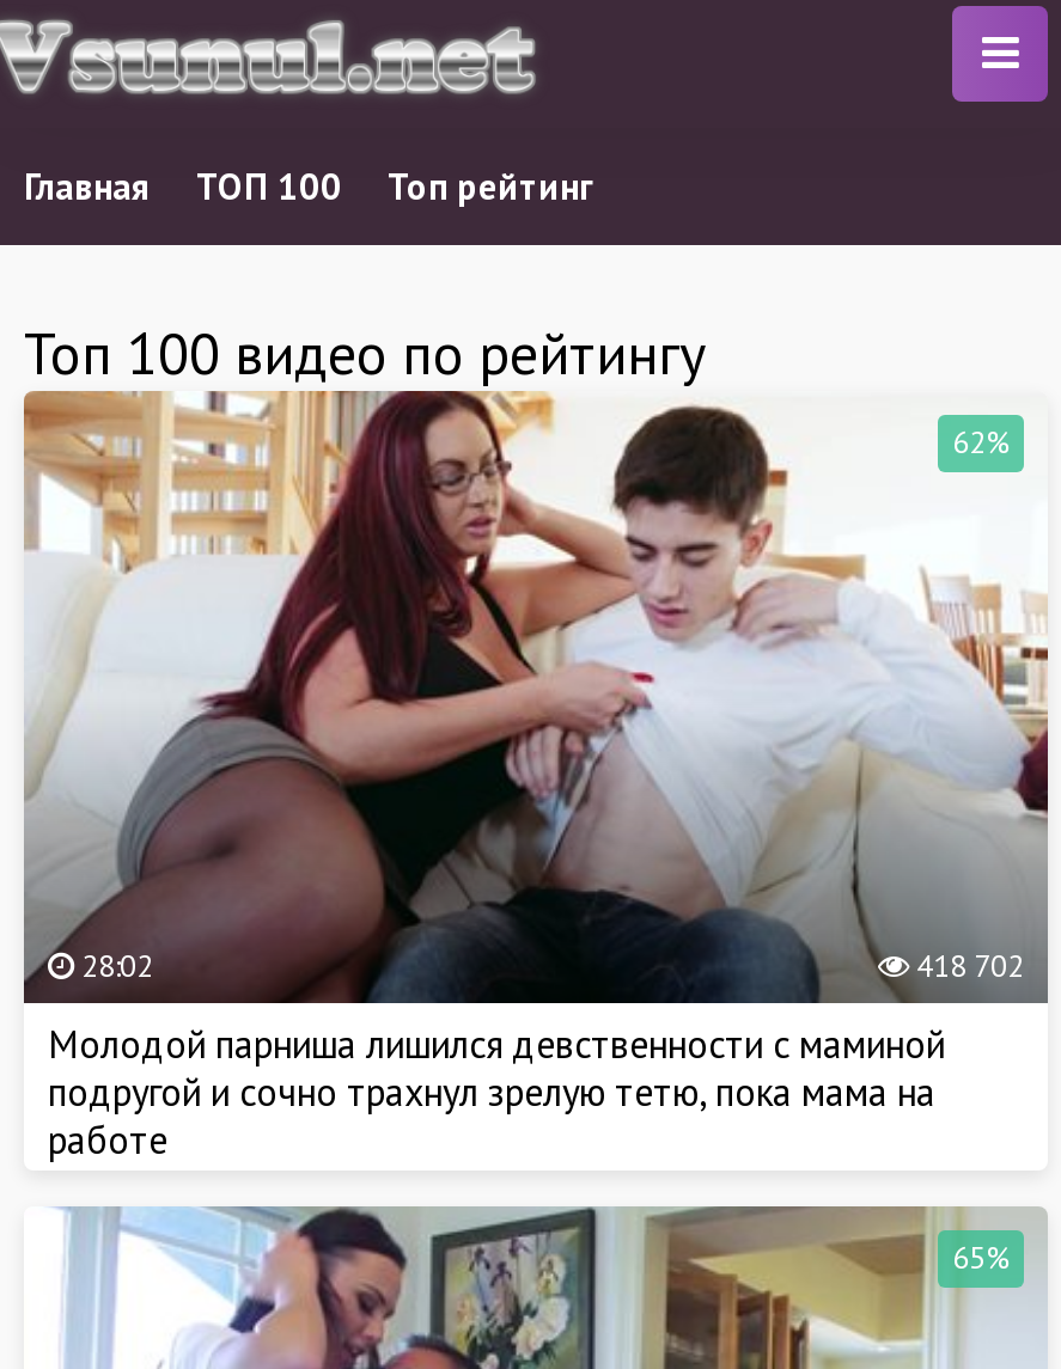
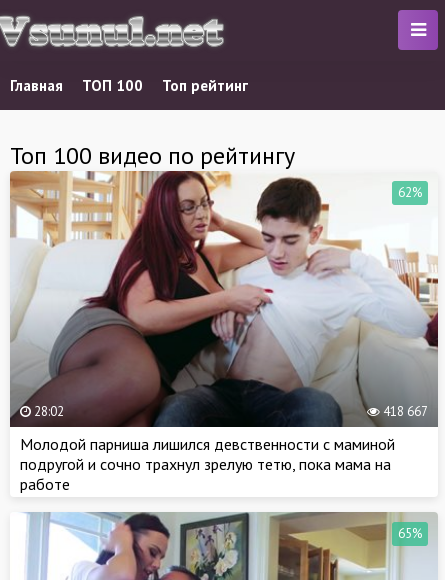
- 418 702
+ 418 667
